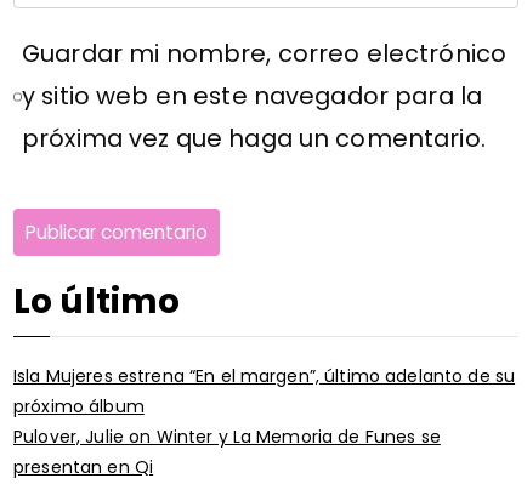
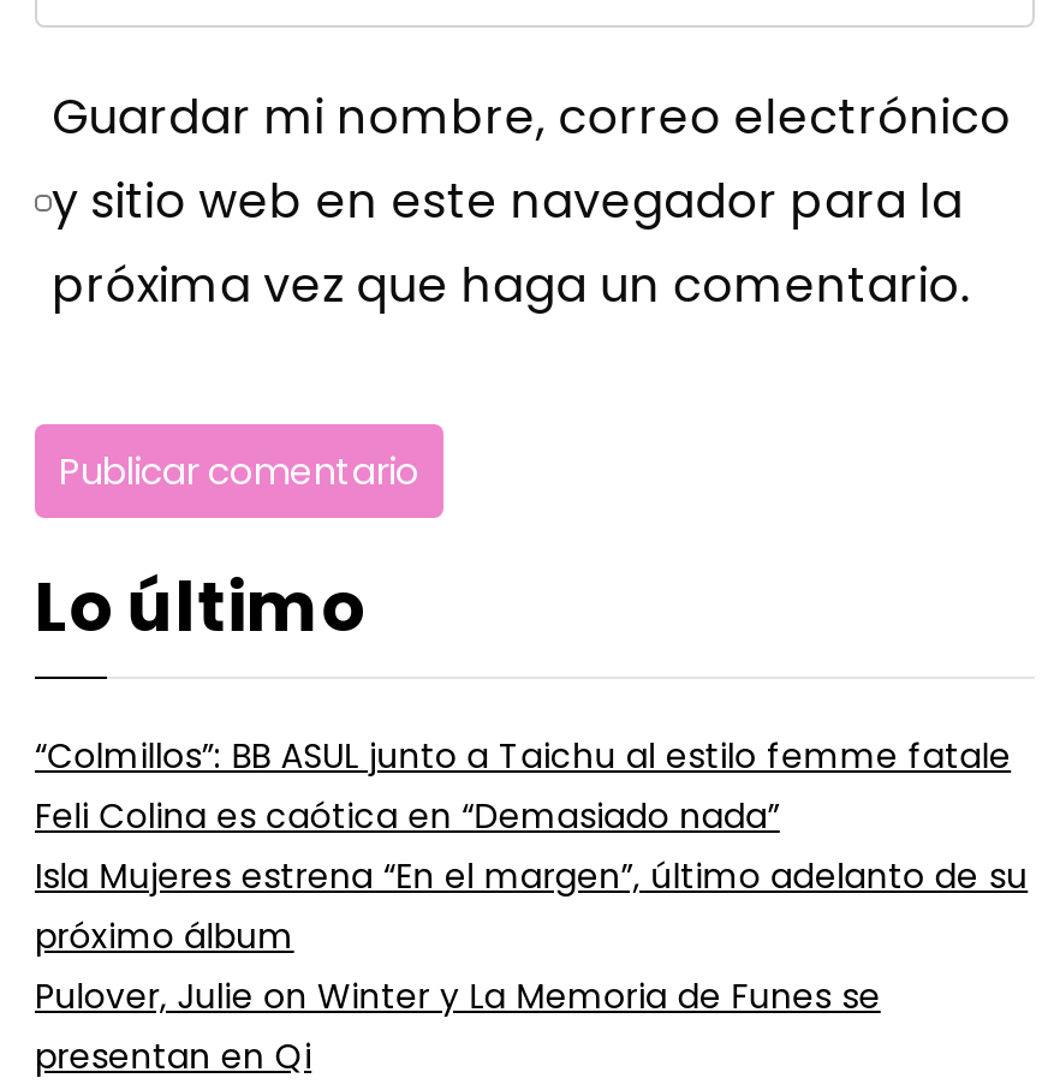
+ “Colmillos”: BB ASUL junto a Taichu al estilo femme fatale
+ Feli Colina es caótica en “Demasiado nada”
